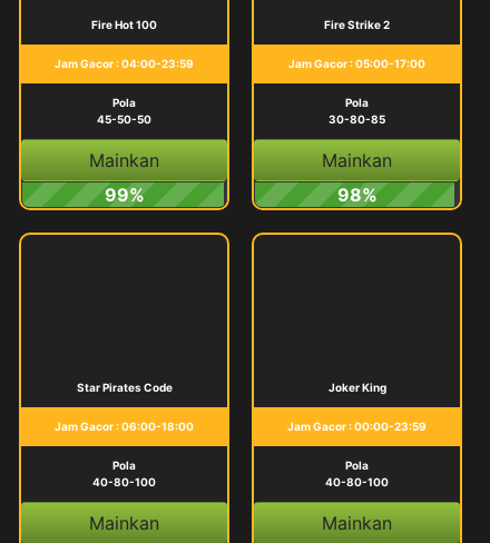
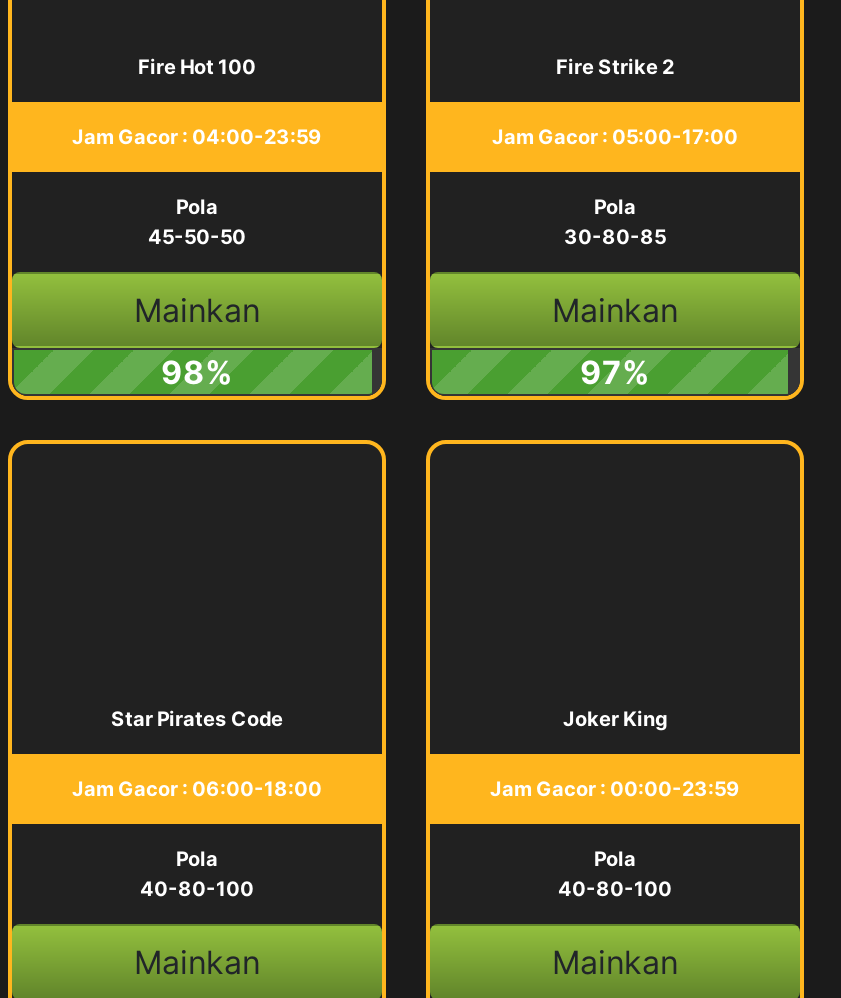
- 99%
+ 98%

- 98%
+ 97%
